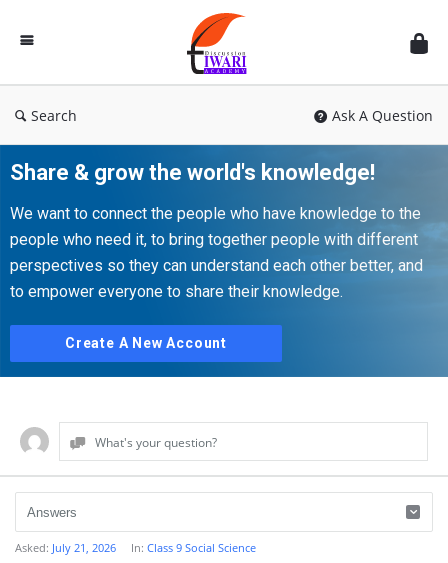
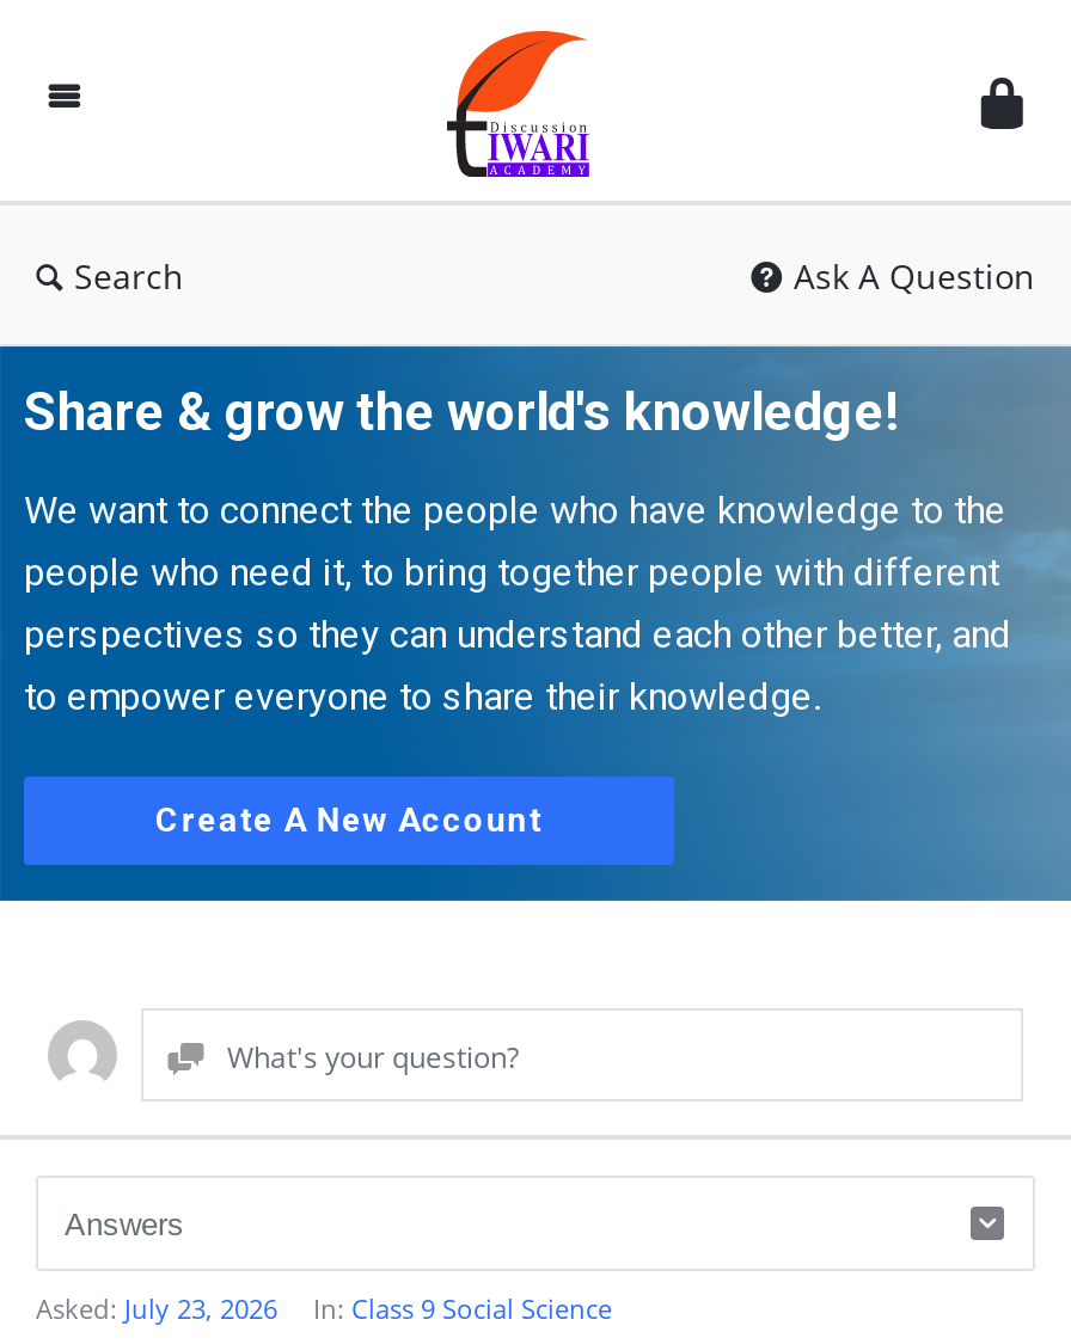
- Asked: July 21, 2026 In: Class 9 Social Science
+ Asked: July 23, 2026 In: Class 9 Social Science
